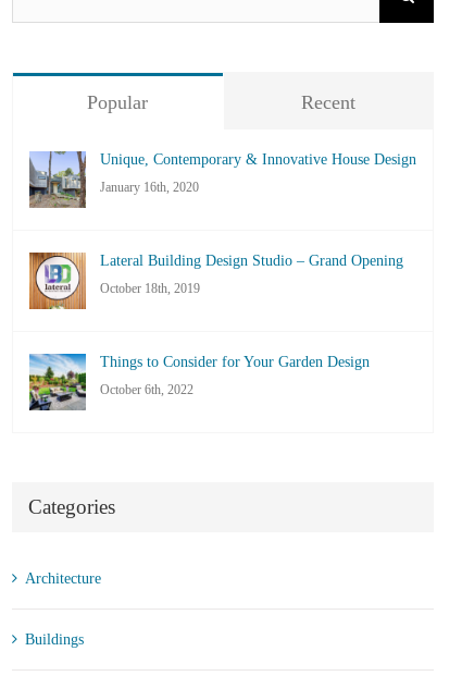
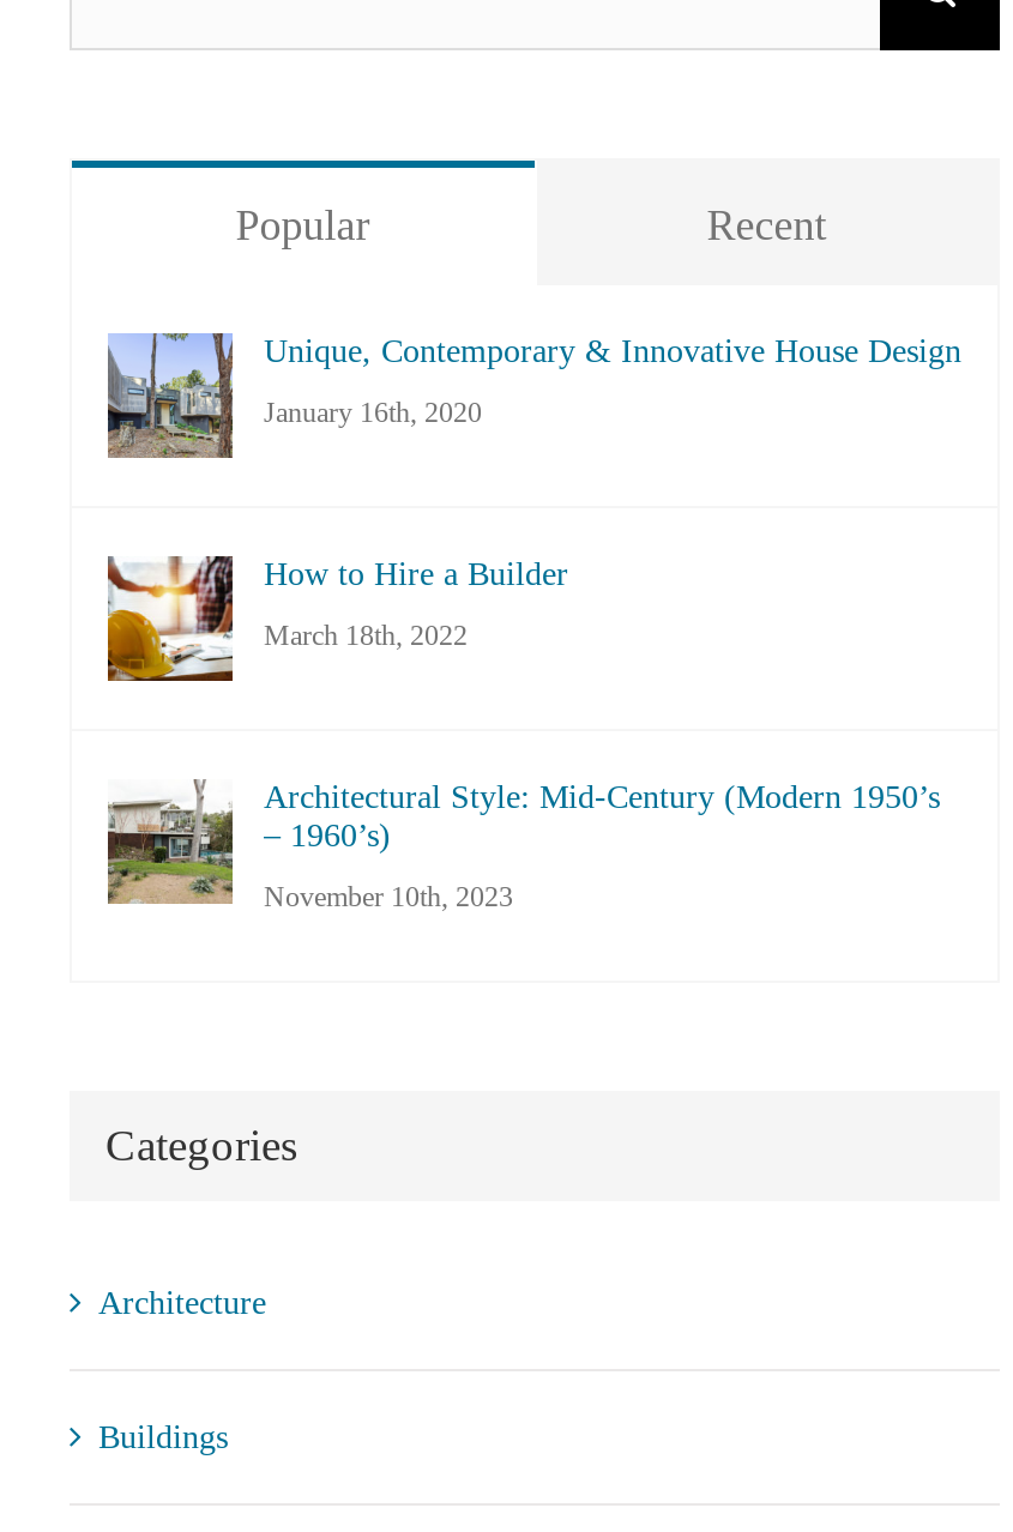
- [image]
- Lateral Building Design Studio – Grand Opening
+ [image]
+ How to Hire a Builder

- October 18th, 2019
+ March 18th, 2022

- [image]
- Things to Consider for Your Garden Design
+ [image]
+ Architectural Style: Mid-Century (Modern 1950’s
+ – 1960’s)

- October 6th, 2022
+ November 10th, 2023
